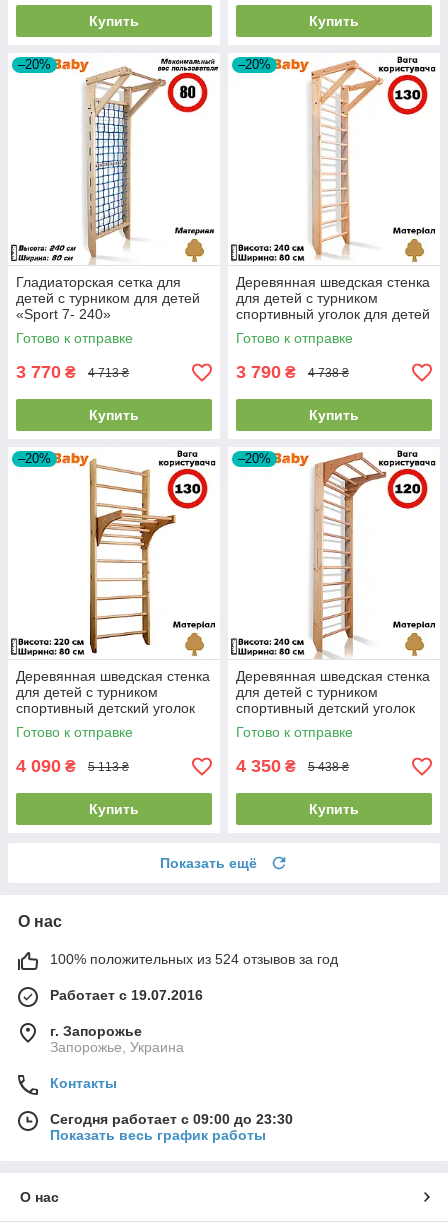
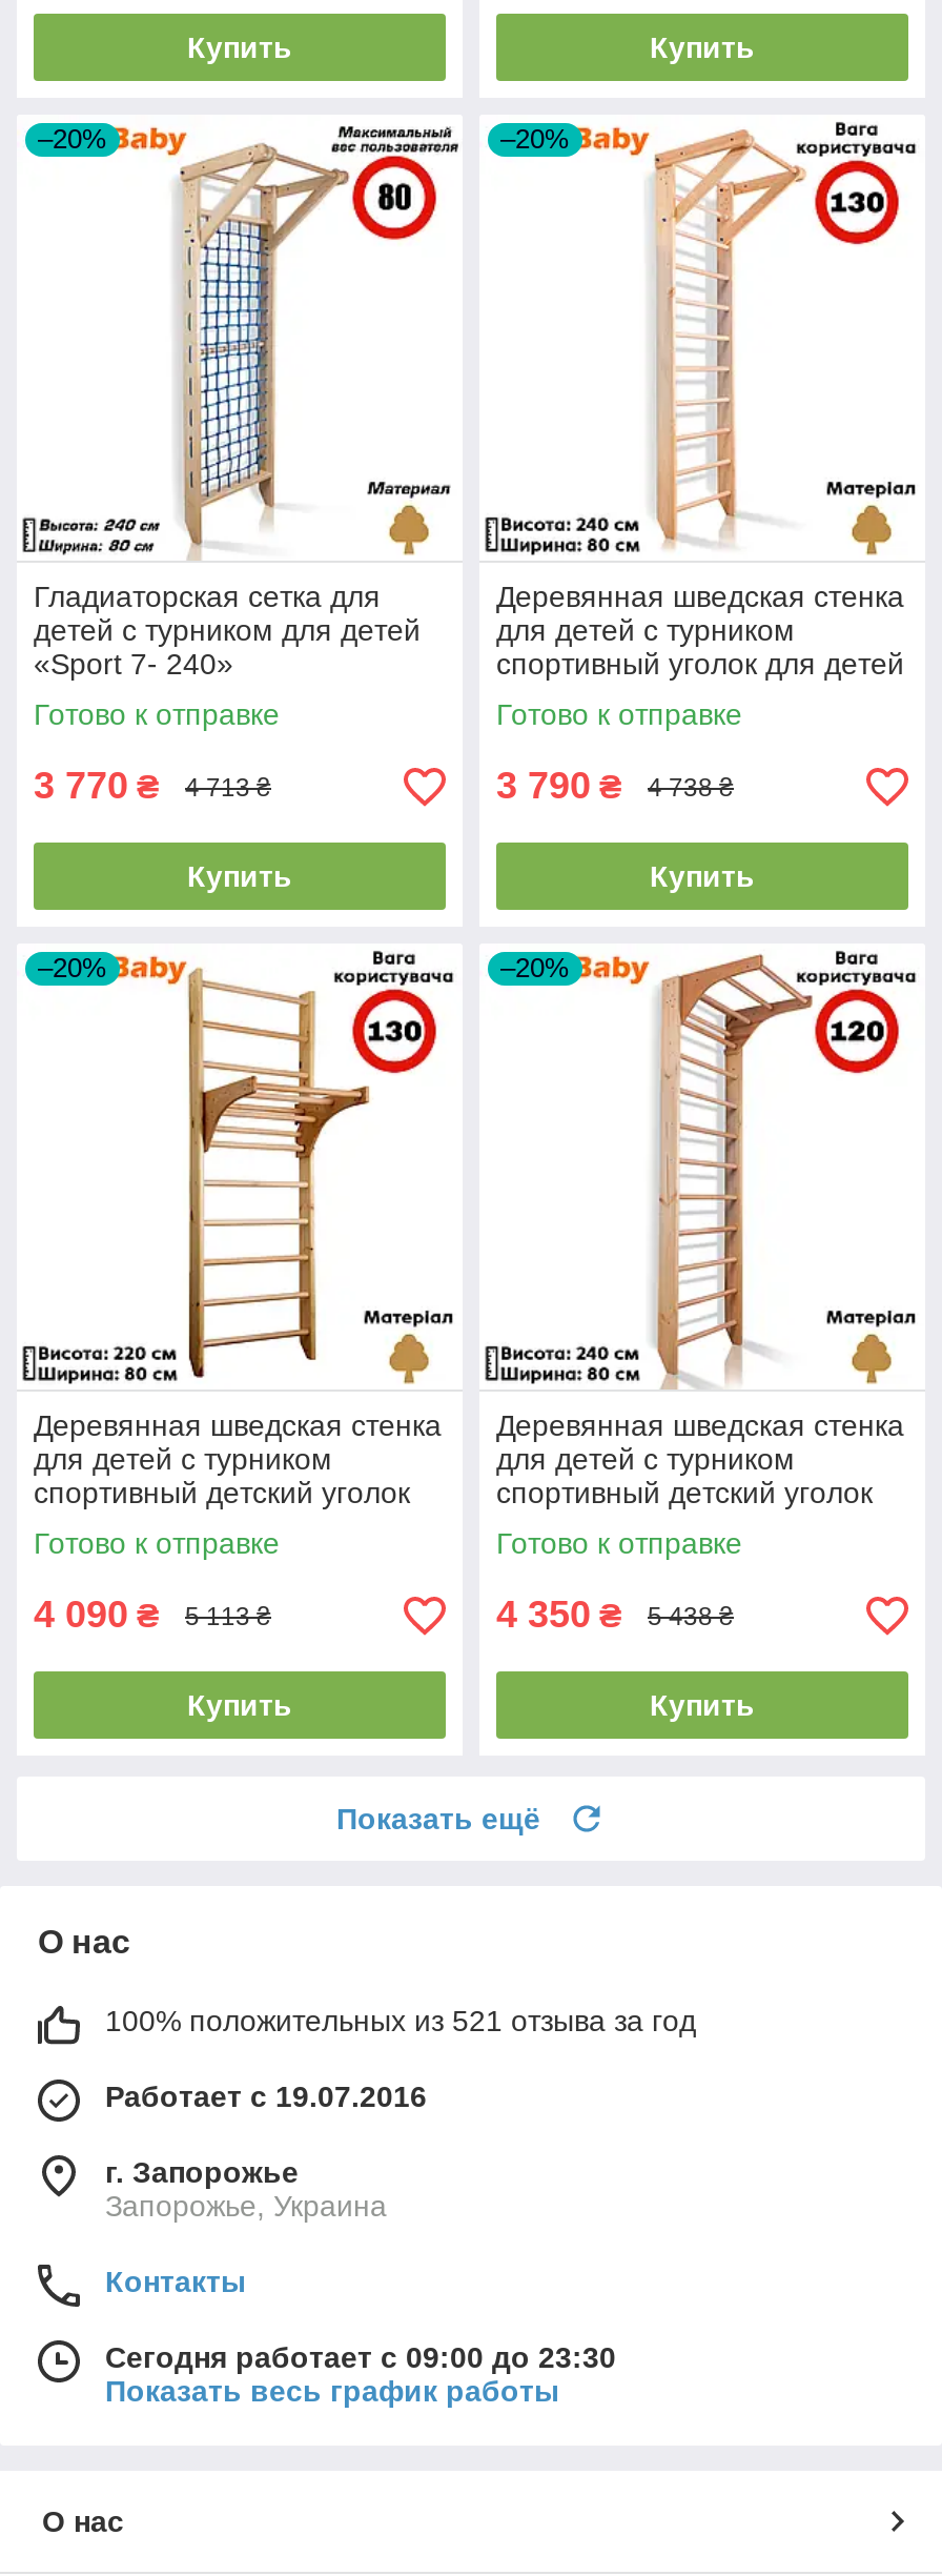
- 100% положительных из 524 отзывов за год
+ 100% положительных из 521 отзыва за год
